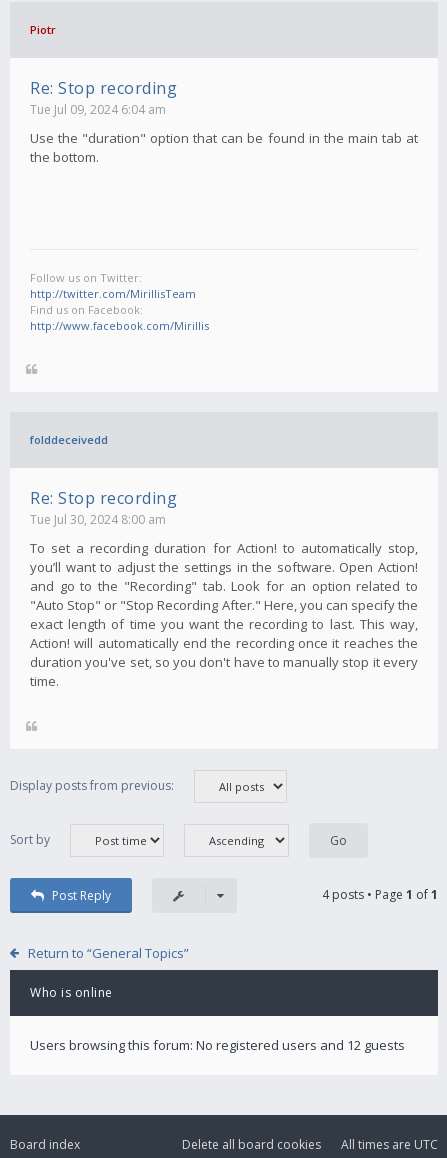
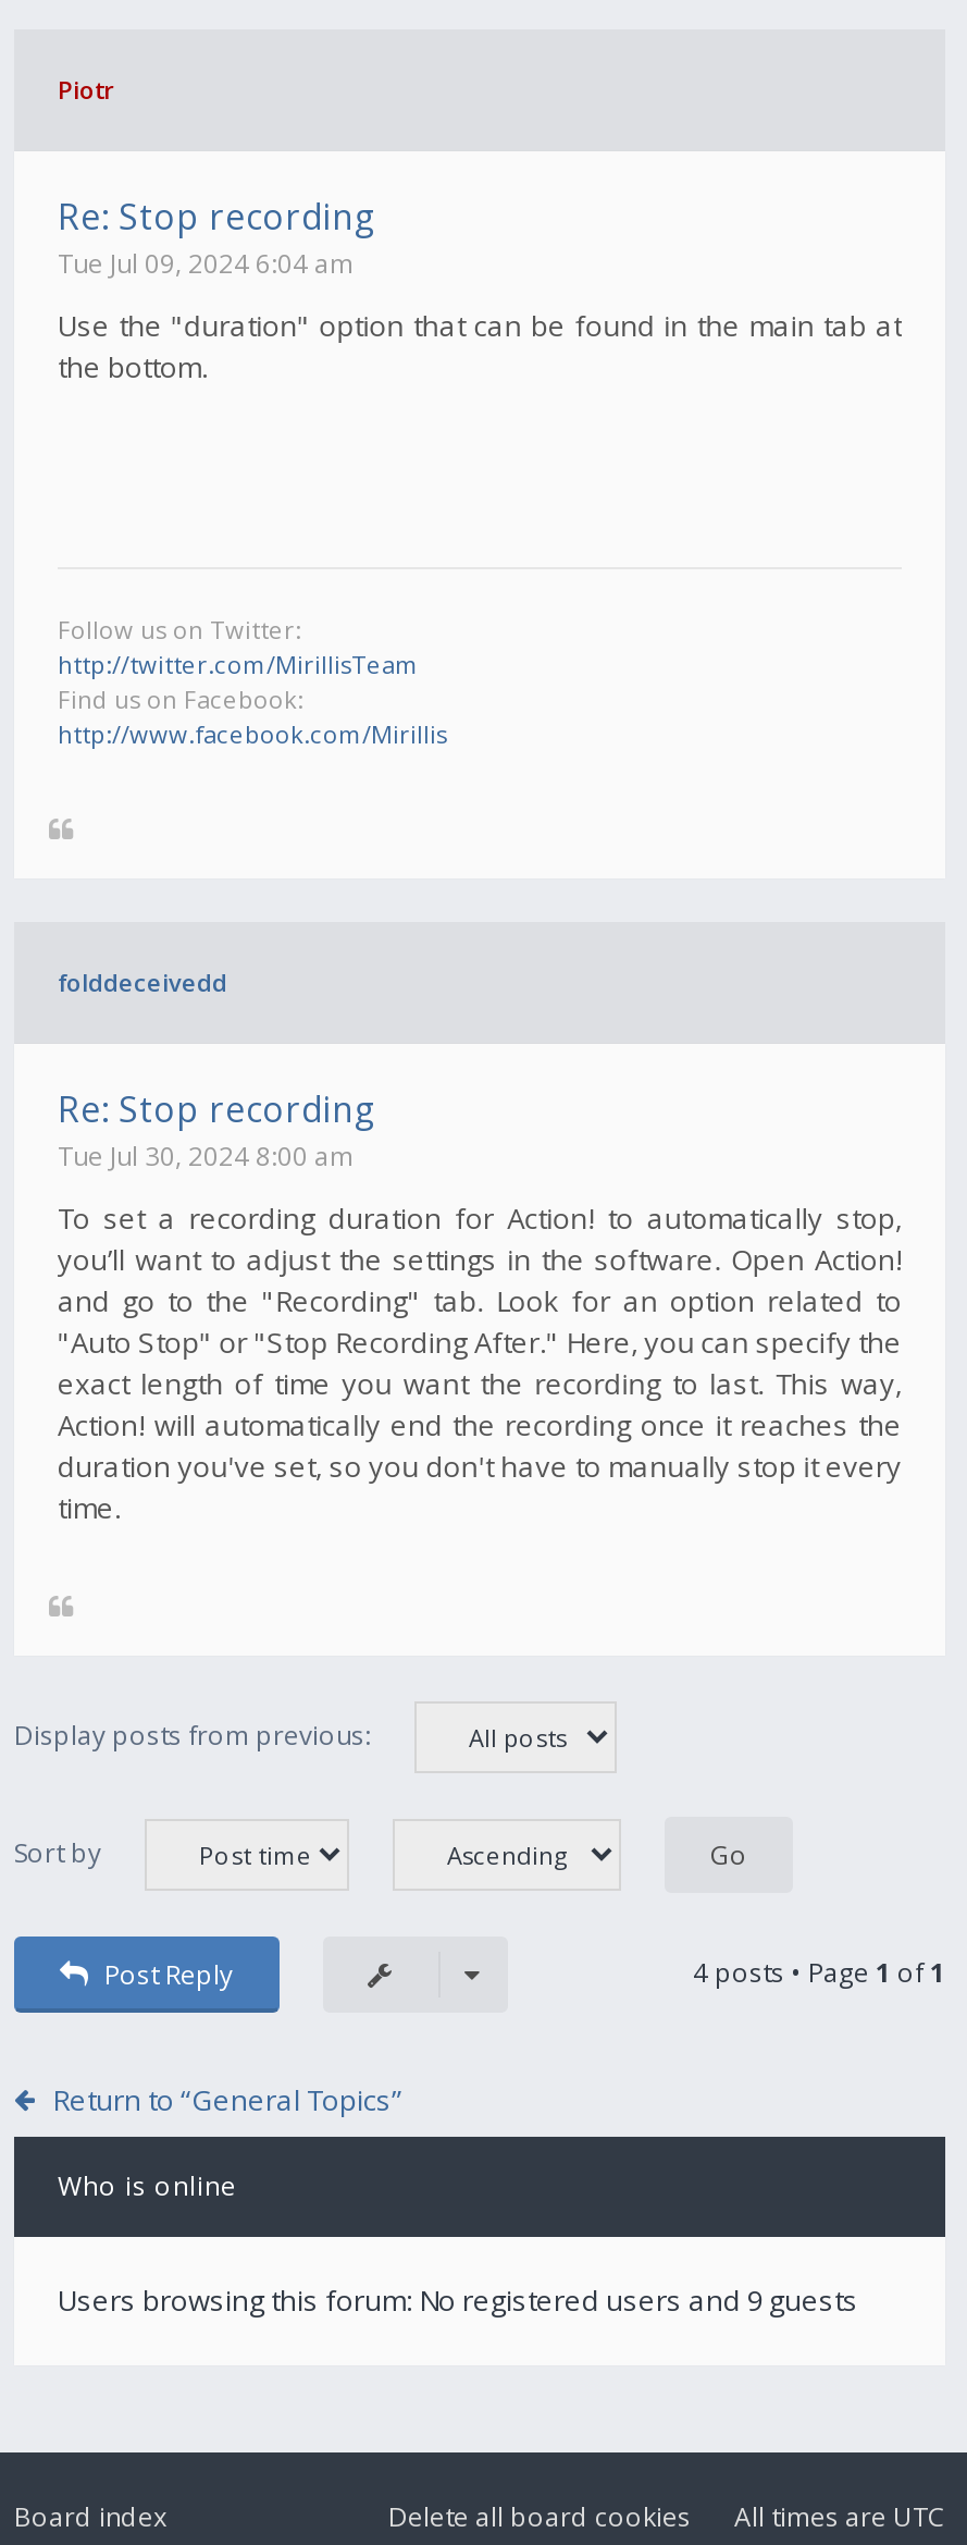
- Users browsing this forum: No registered users and 12 guests
+ Users browsing this forum: No registered users and 9 guests
